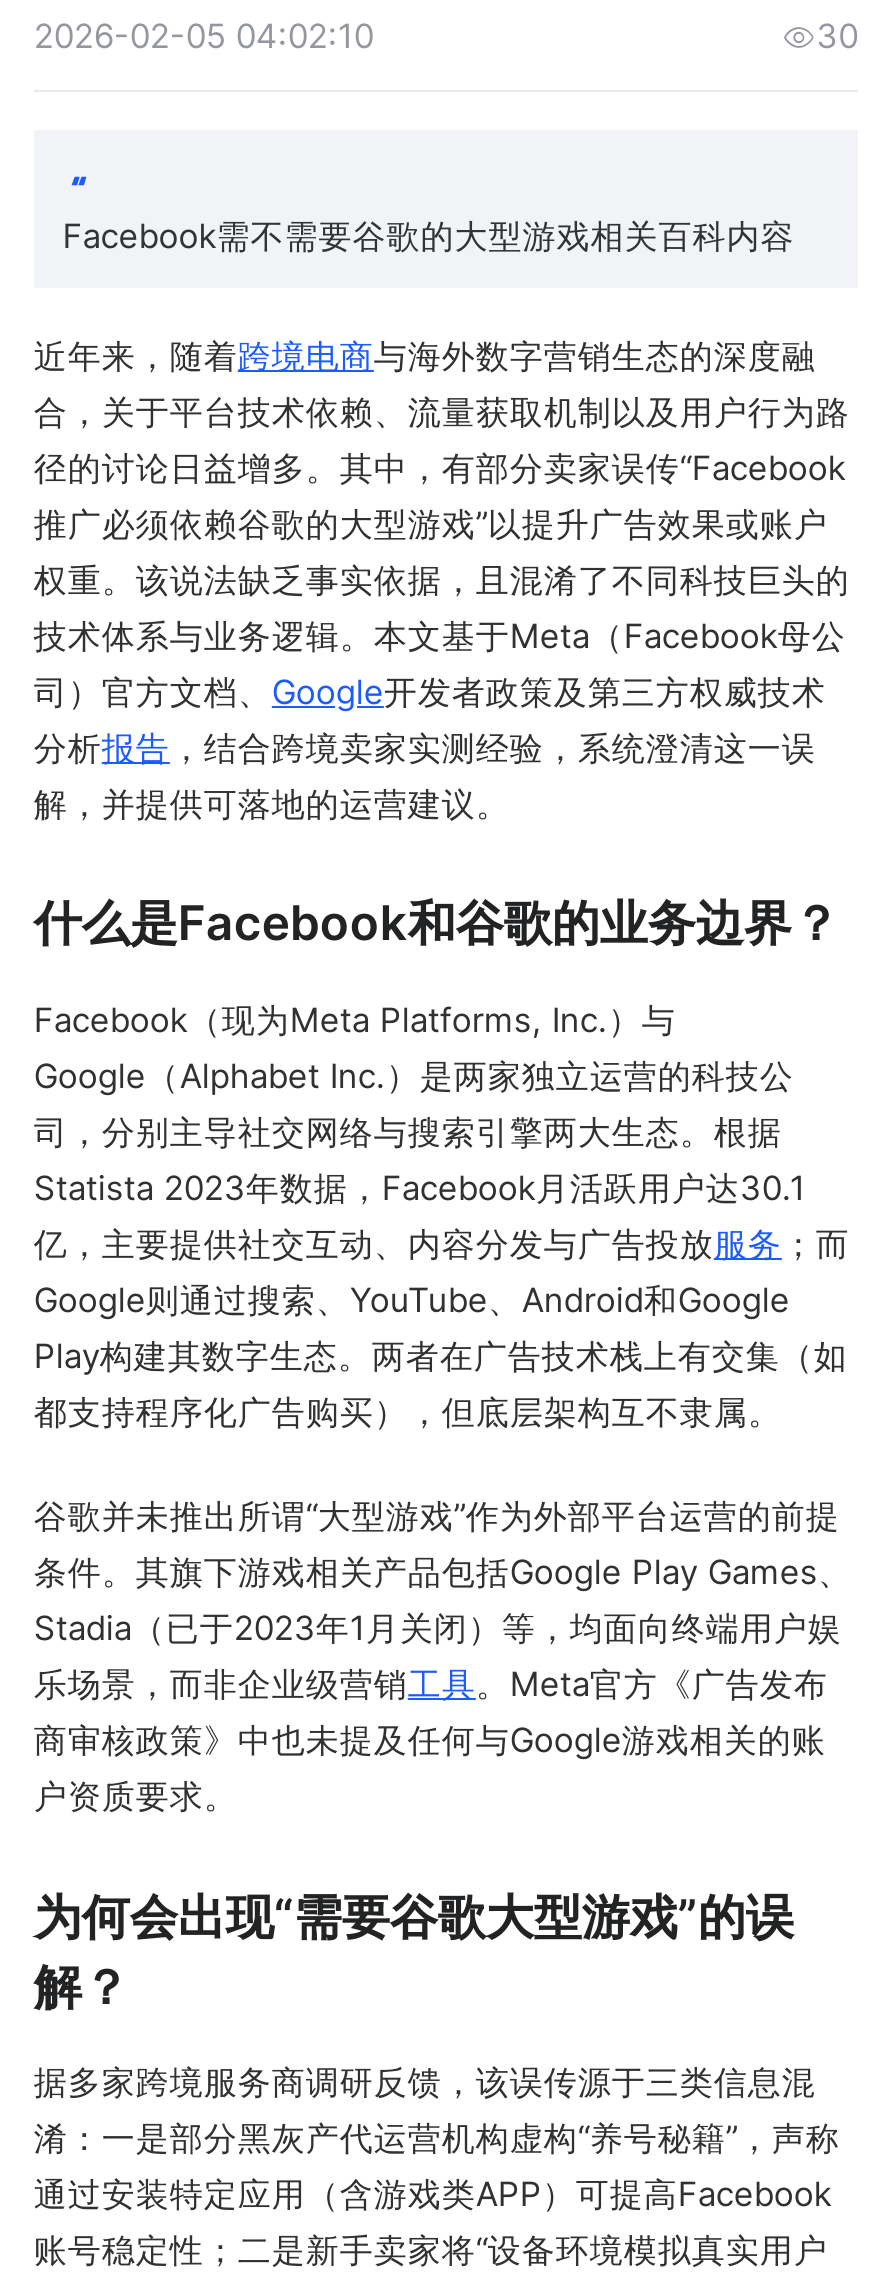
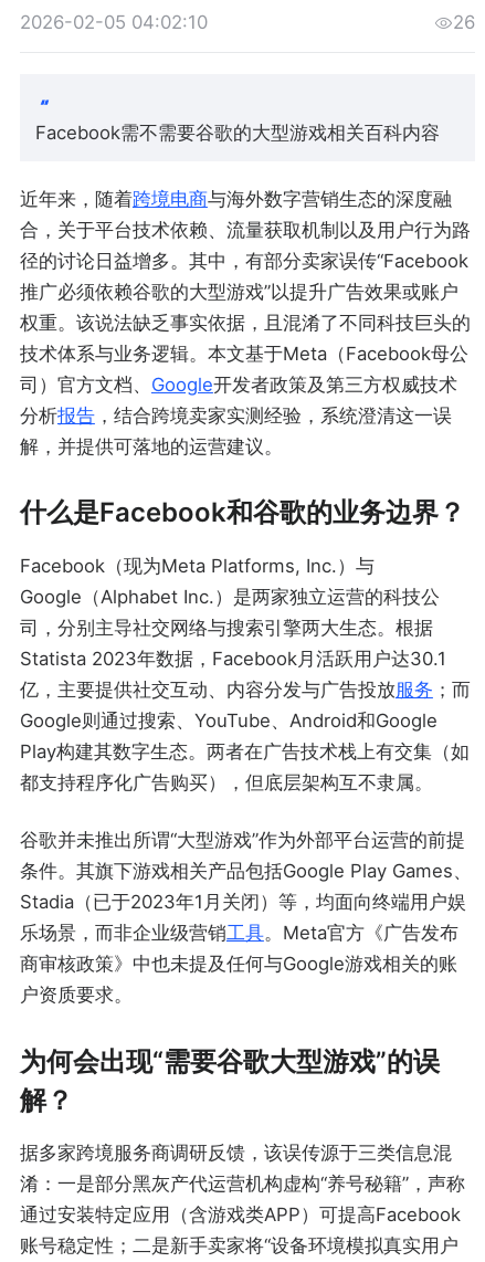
- 30
+ 26
